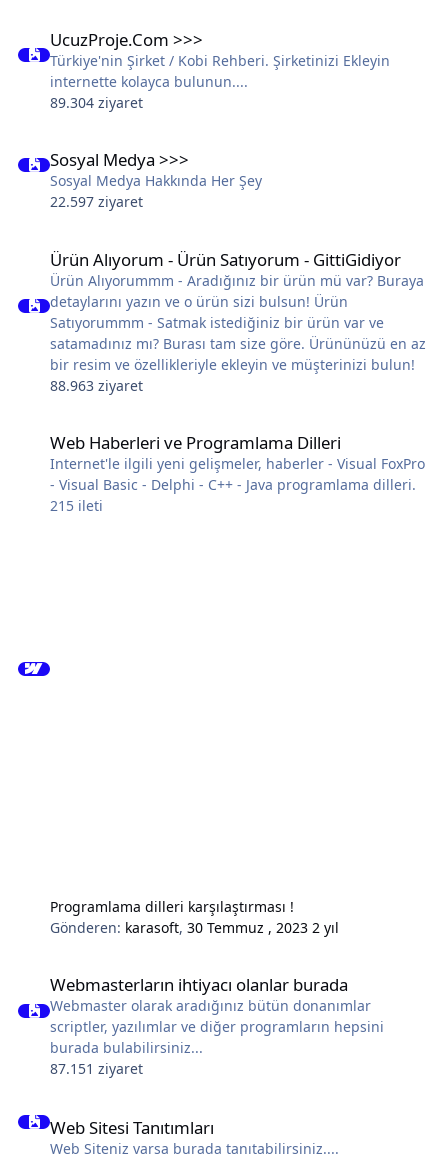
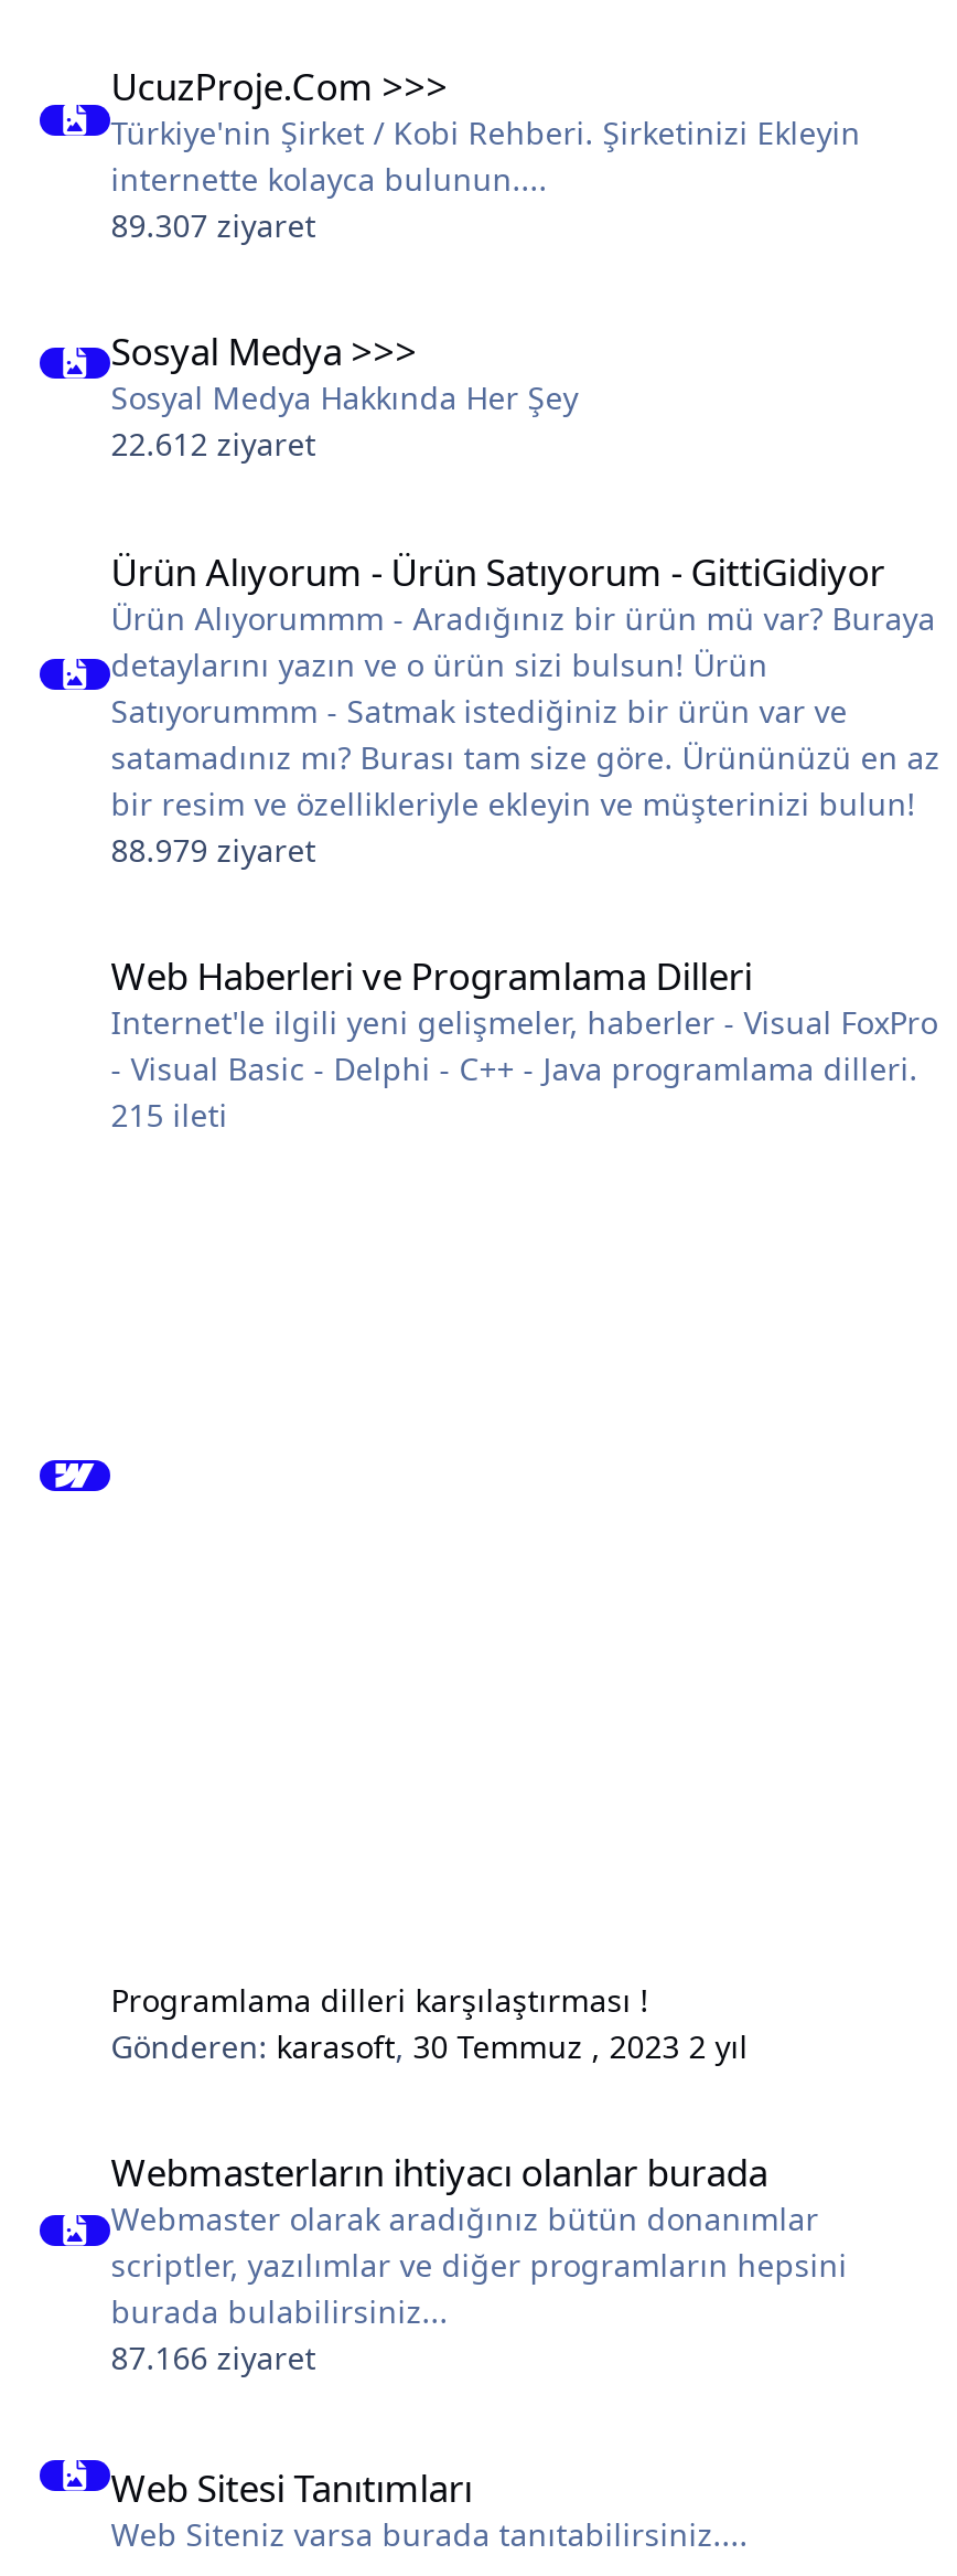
- 89.304 ziyaret
+ 89.307 ziyaret

- 22.597 ziyaret
+ 22.612 ziyaret

- 88.963 ziyaret
+ 88.979 ziyaret

- 87.151 ziyaret
+ 87.166 ziyaret
